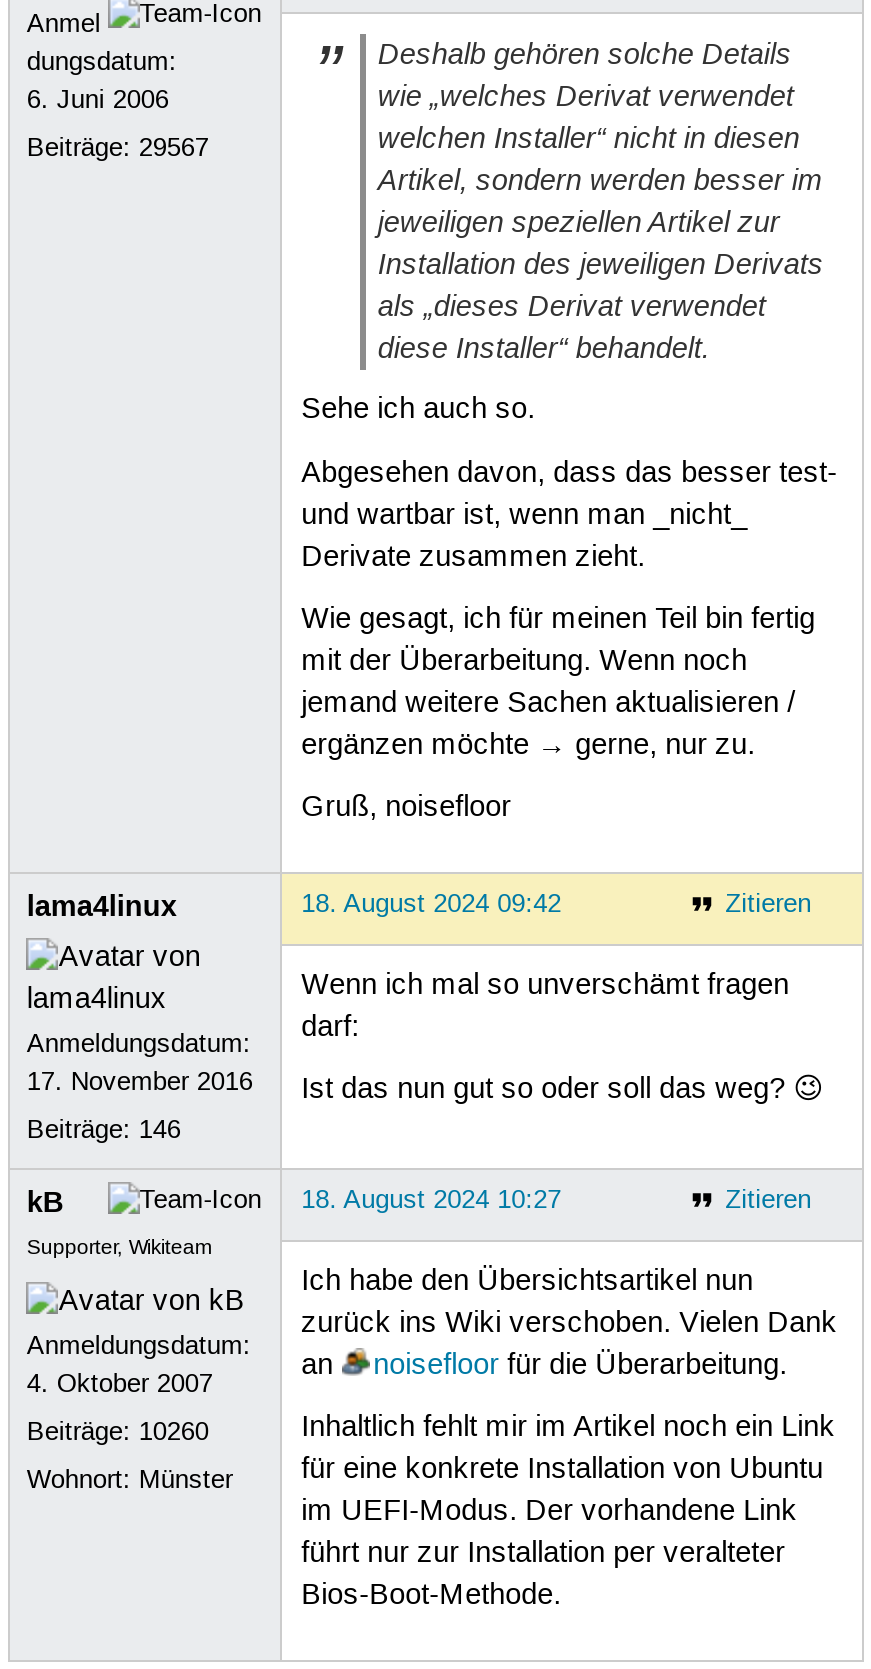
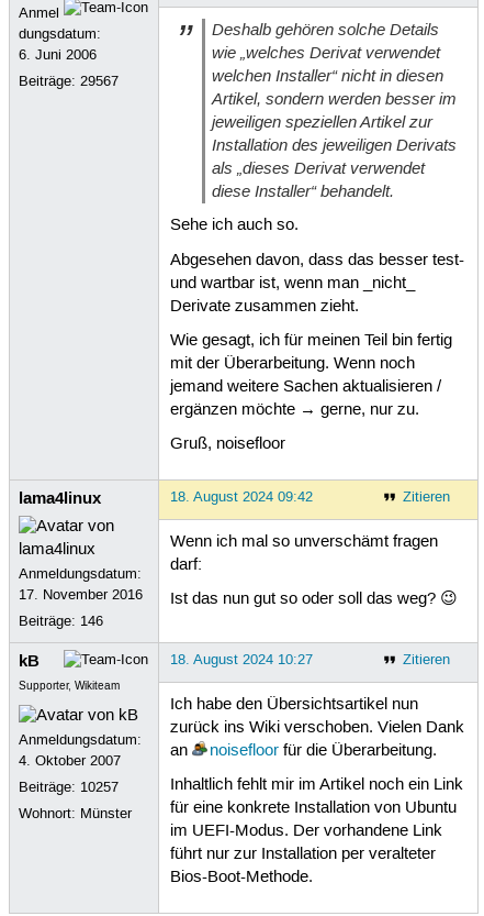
- Beiträge: 10260
+ Beiträge: 10257
